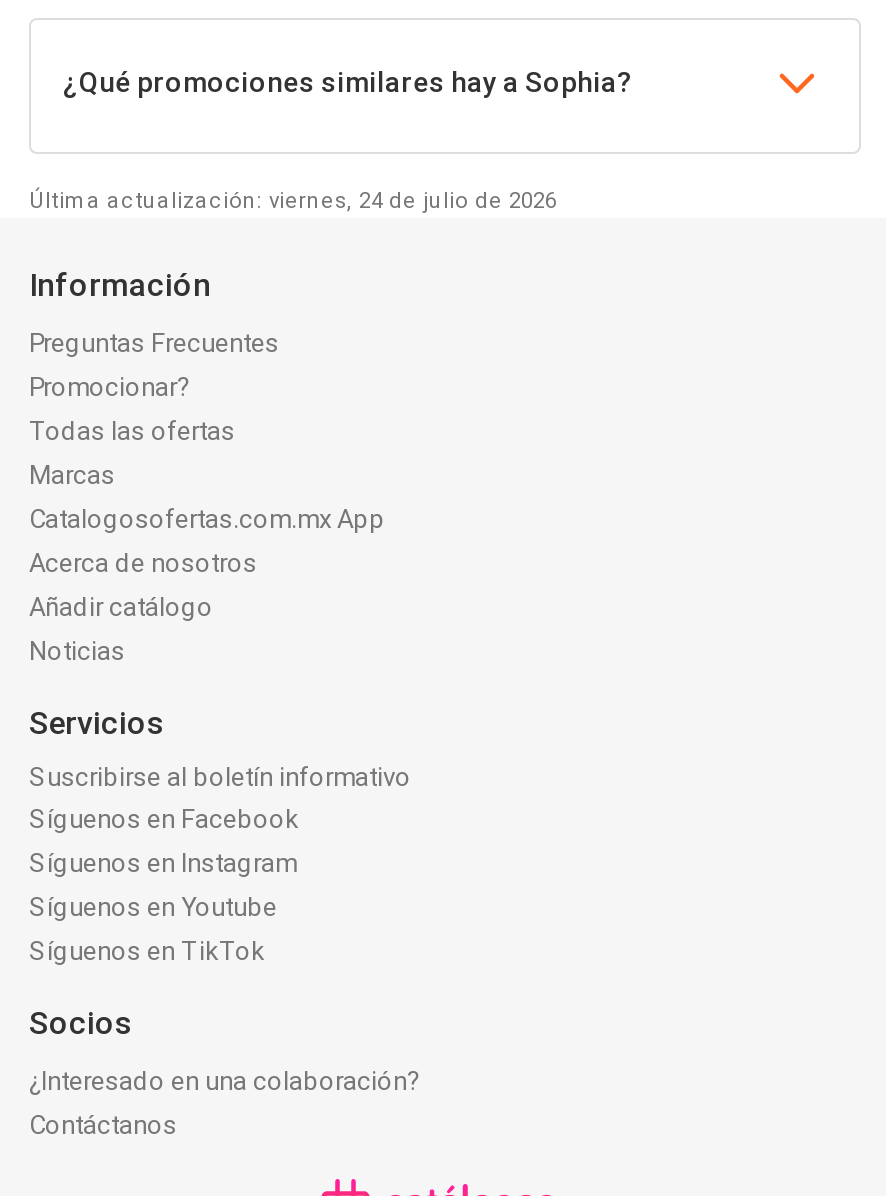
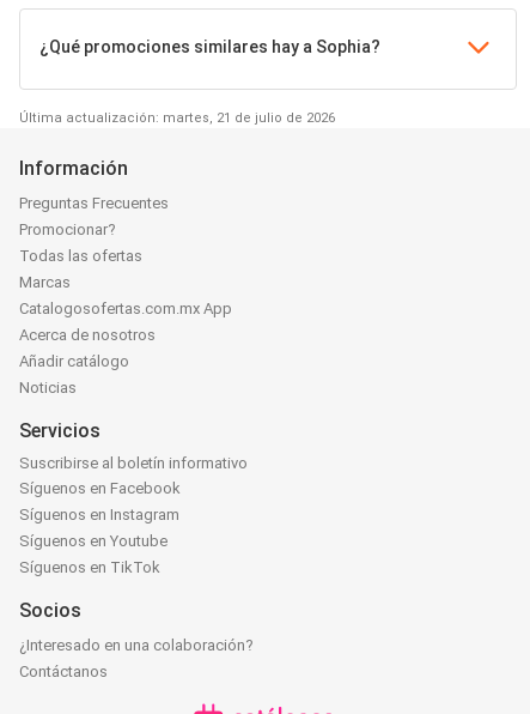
- Última actualización: viernes, 24 de julio de 2026
+ Última actualización: martes, 21 de julio de 2026
